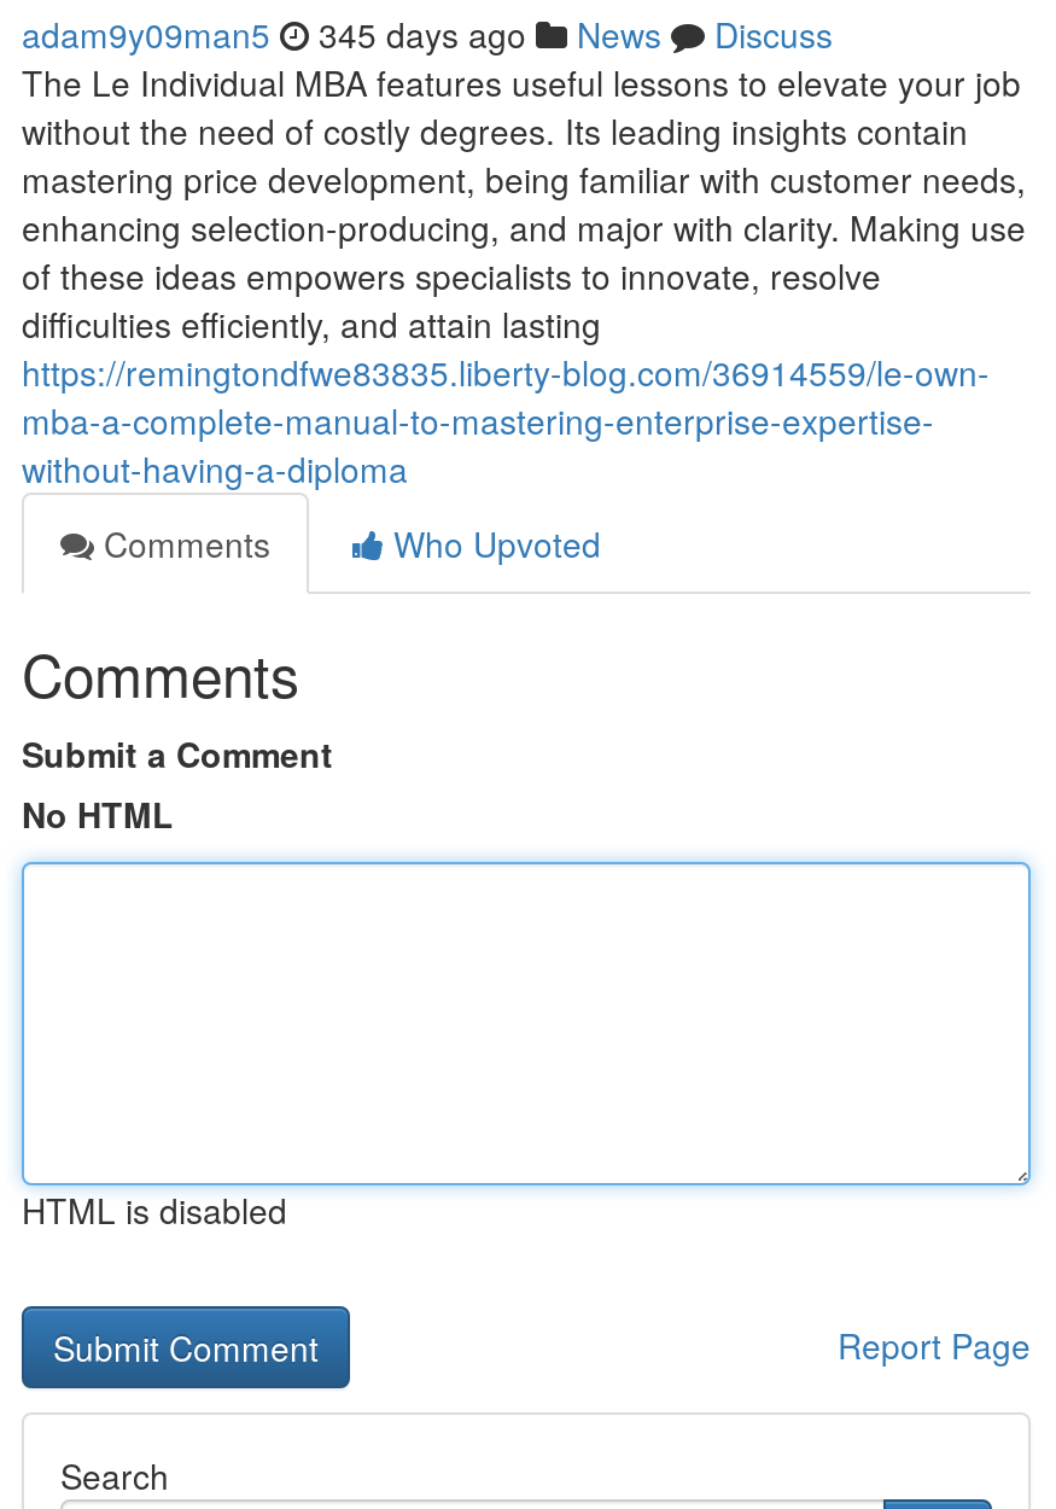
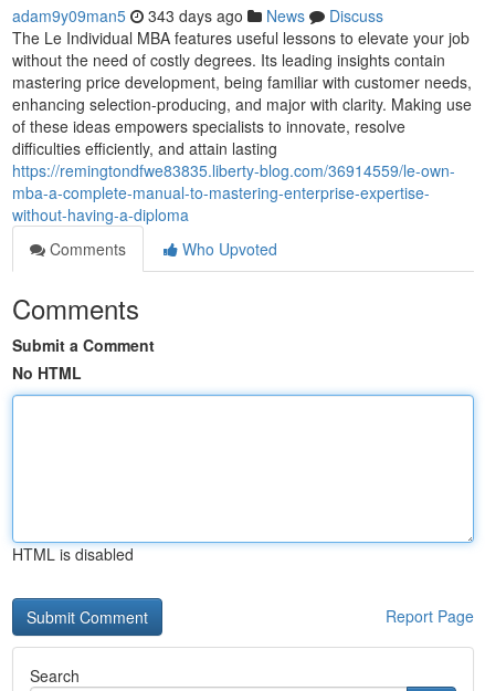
- adam9y09man5 345 days ago News Discuss
+ adam9y09man5 343 days ago News Discuss
